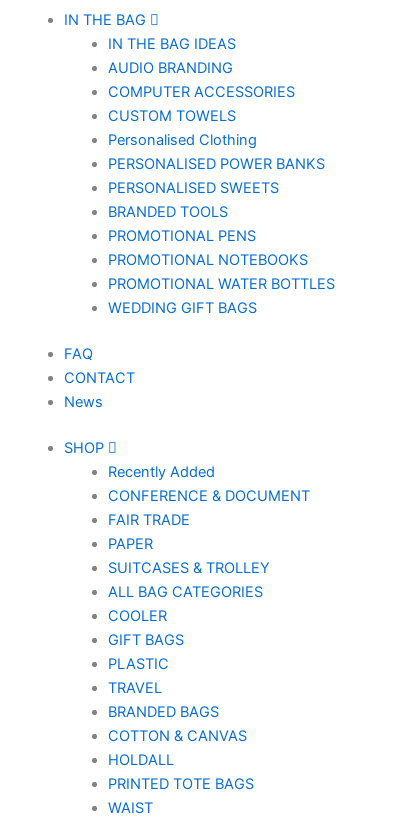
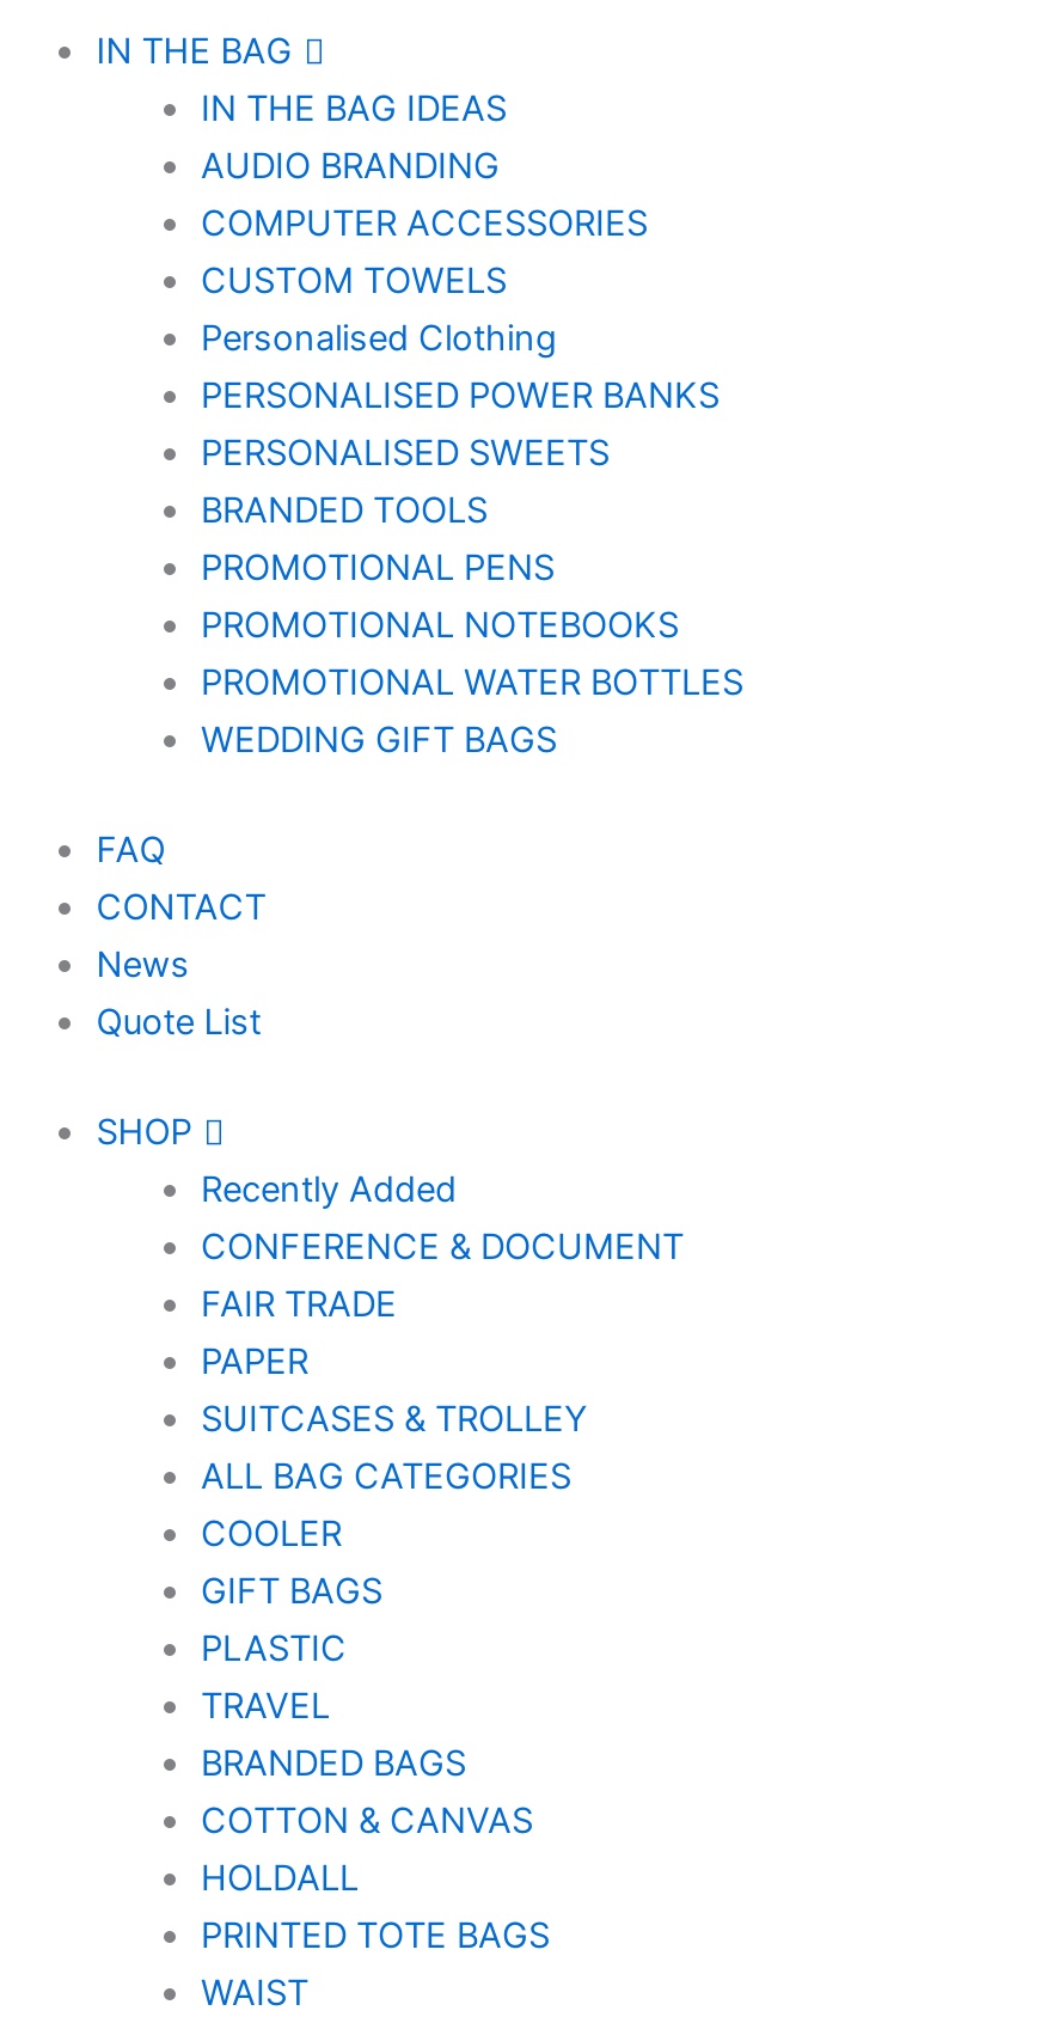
+ Quote List
